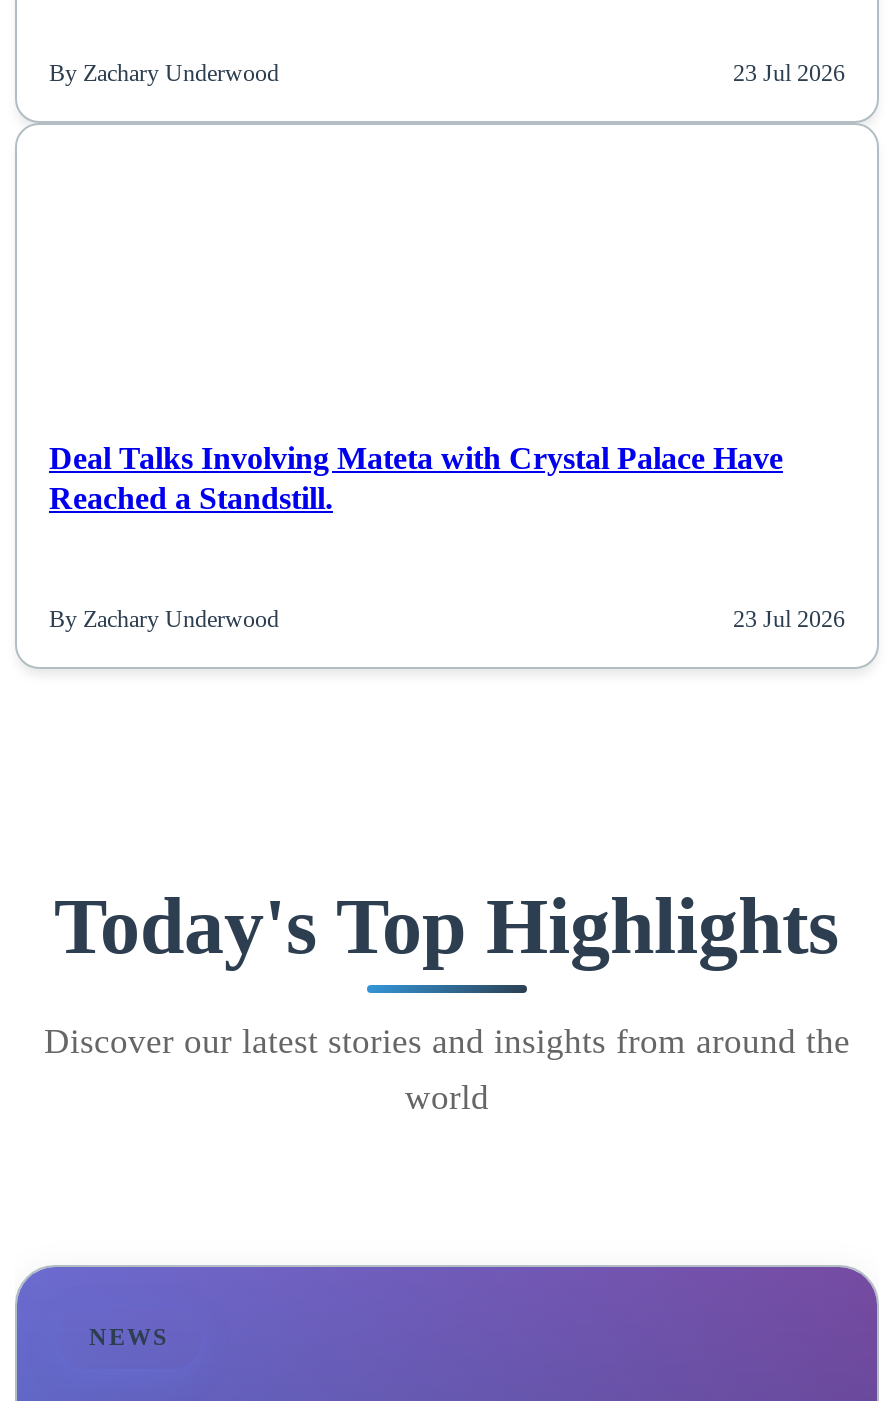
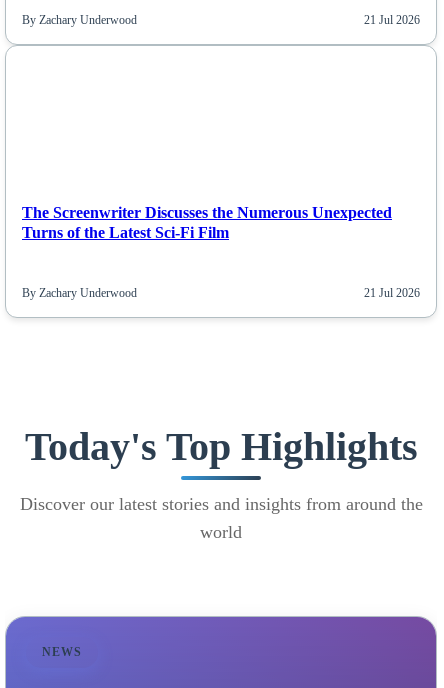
- 23 Jul 2026
+ 21 Jul 2026

- Deal Talks Involving Mateta with Crystal Palace Have
- Reached a Standstill.
+ The Screenwriter Discusses the Numerous Unexpected
+ Turns of the Latest Sci-Fi Film

- 23 Jul 2026
+ 21 Jul 2026
